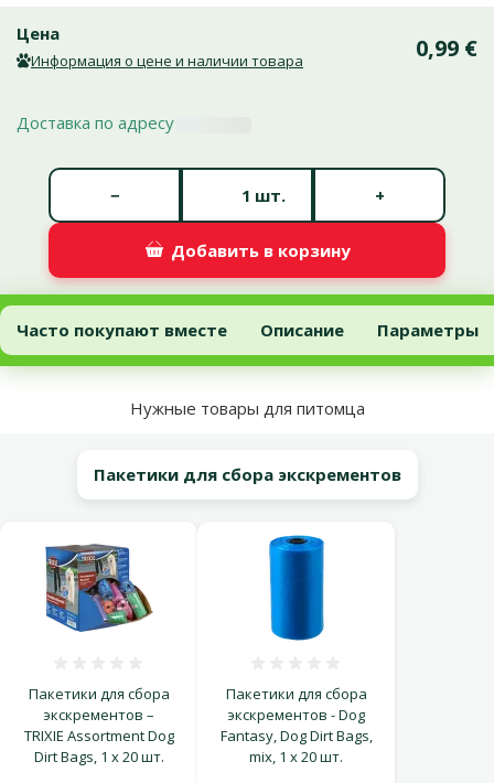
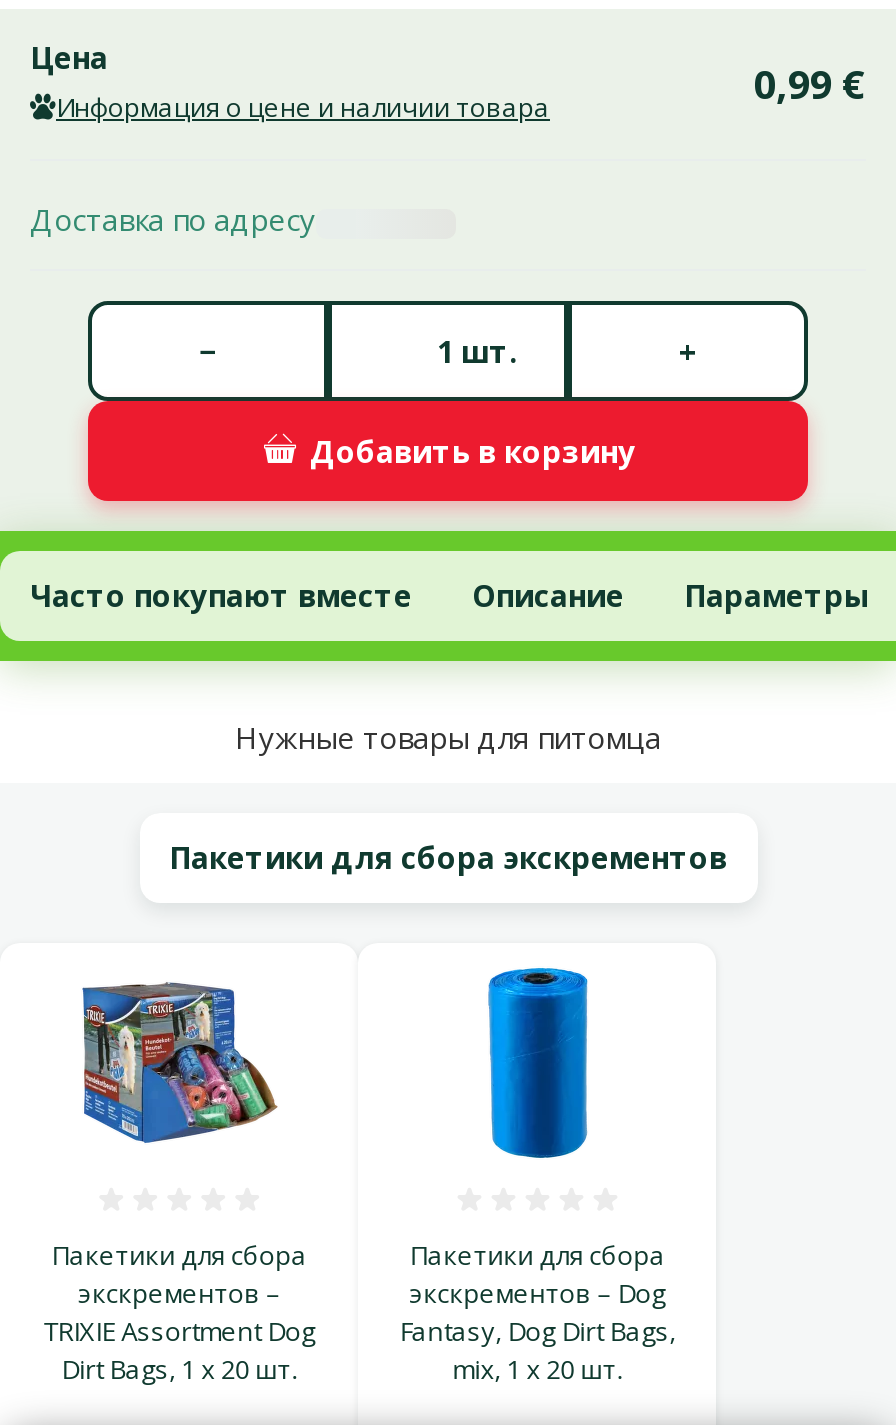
- экскрементов - Dog
+ экскрементов – Dog
